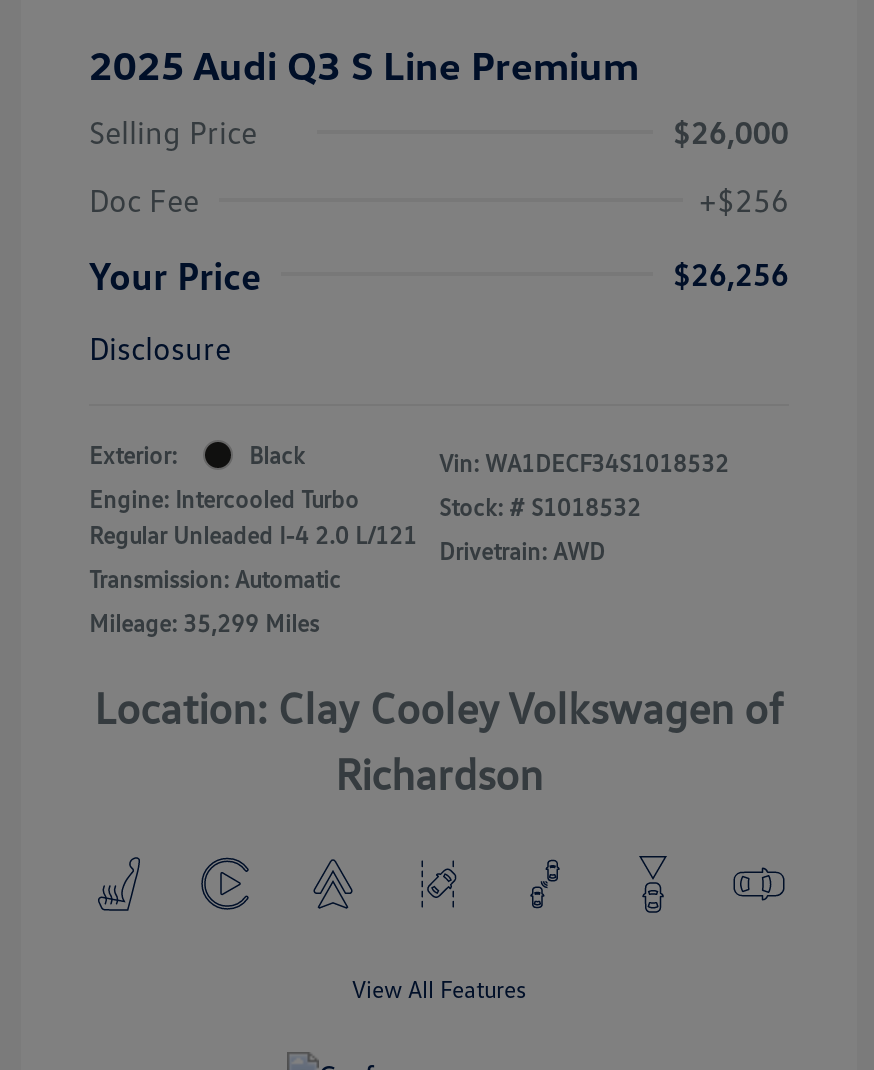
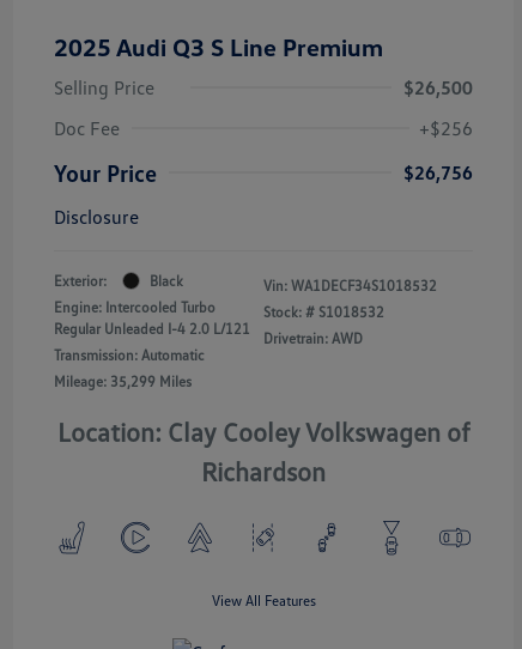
- $26,000
+ $26,500

- $26,256
+ $26,756
